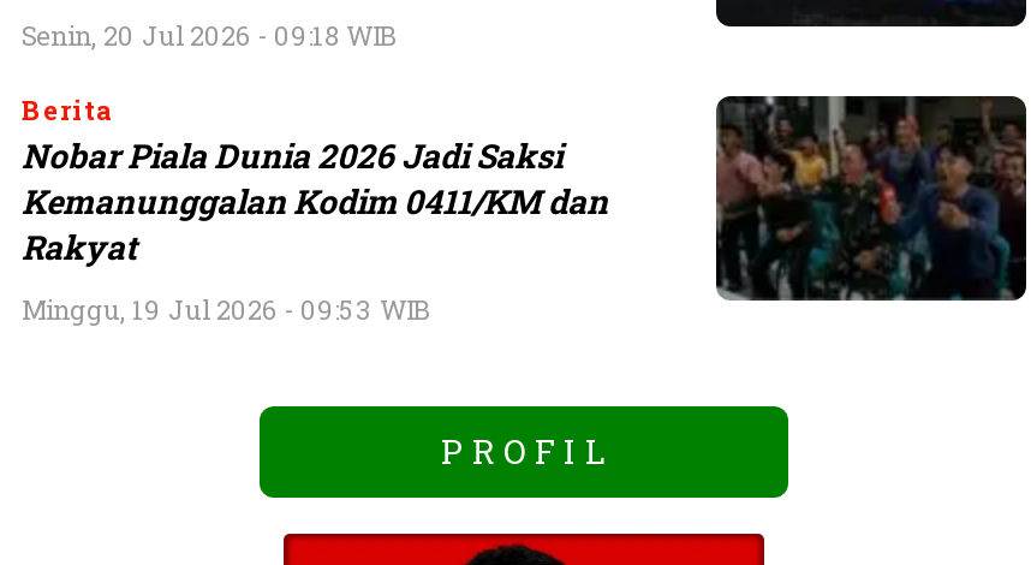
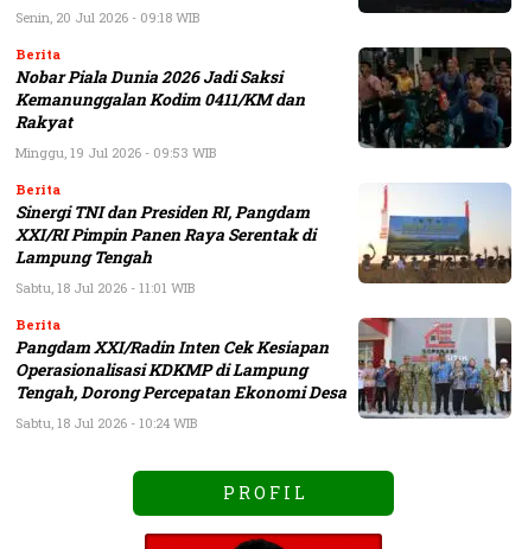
+ [image]
+ Berita
+ Sinergi TNI dan Presiden RI, Pangdam
+ XXI/RI Pimpin Panen Raya Serentak di
+ Lampung Tengah
+ Sabtu, 18 Jul 2026 - 11:01 WIB
+ Berita
+ Pangdam XXI/Radin Inten Cek Kesiapan
+ Operasionalisasi KDKMP di Lampung
+ Tengah, Dorong Percepatan Ekonomi Desa
+ Sabtu, 18 Jul 2026 - 10:24 WIB

+ [image]
